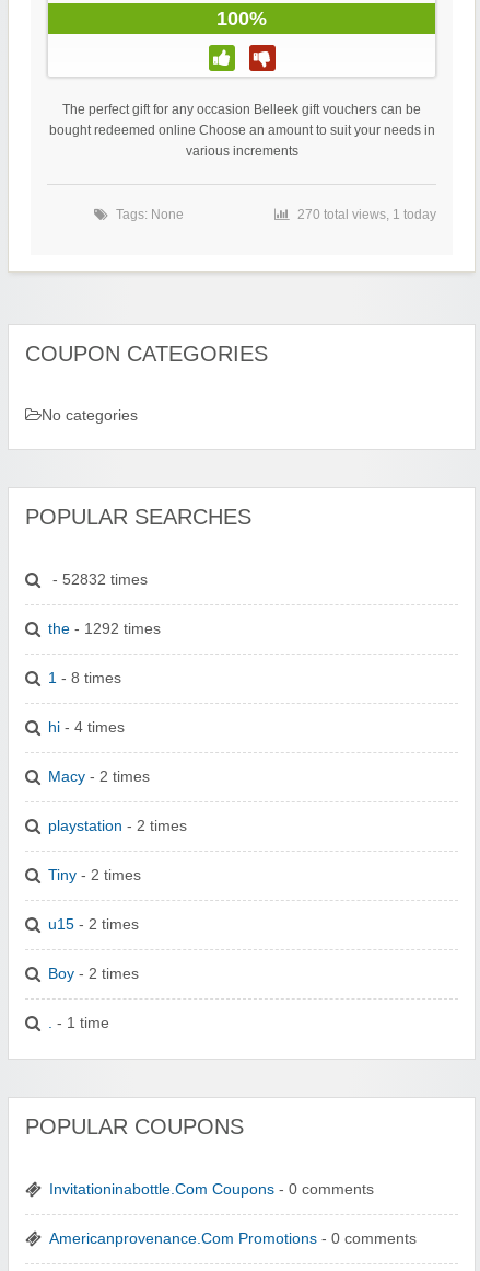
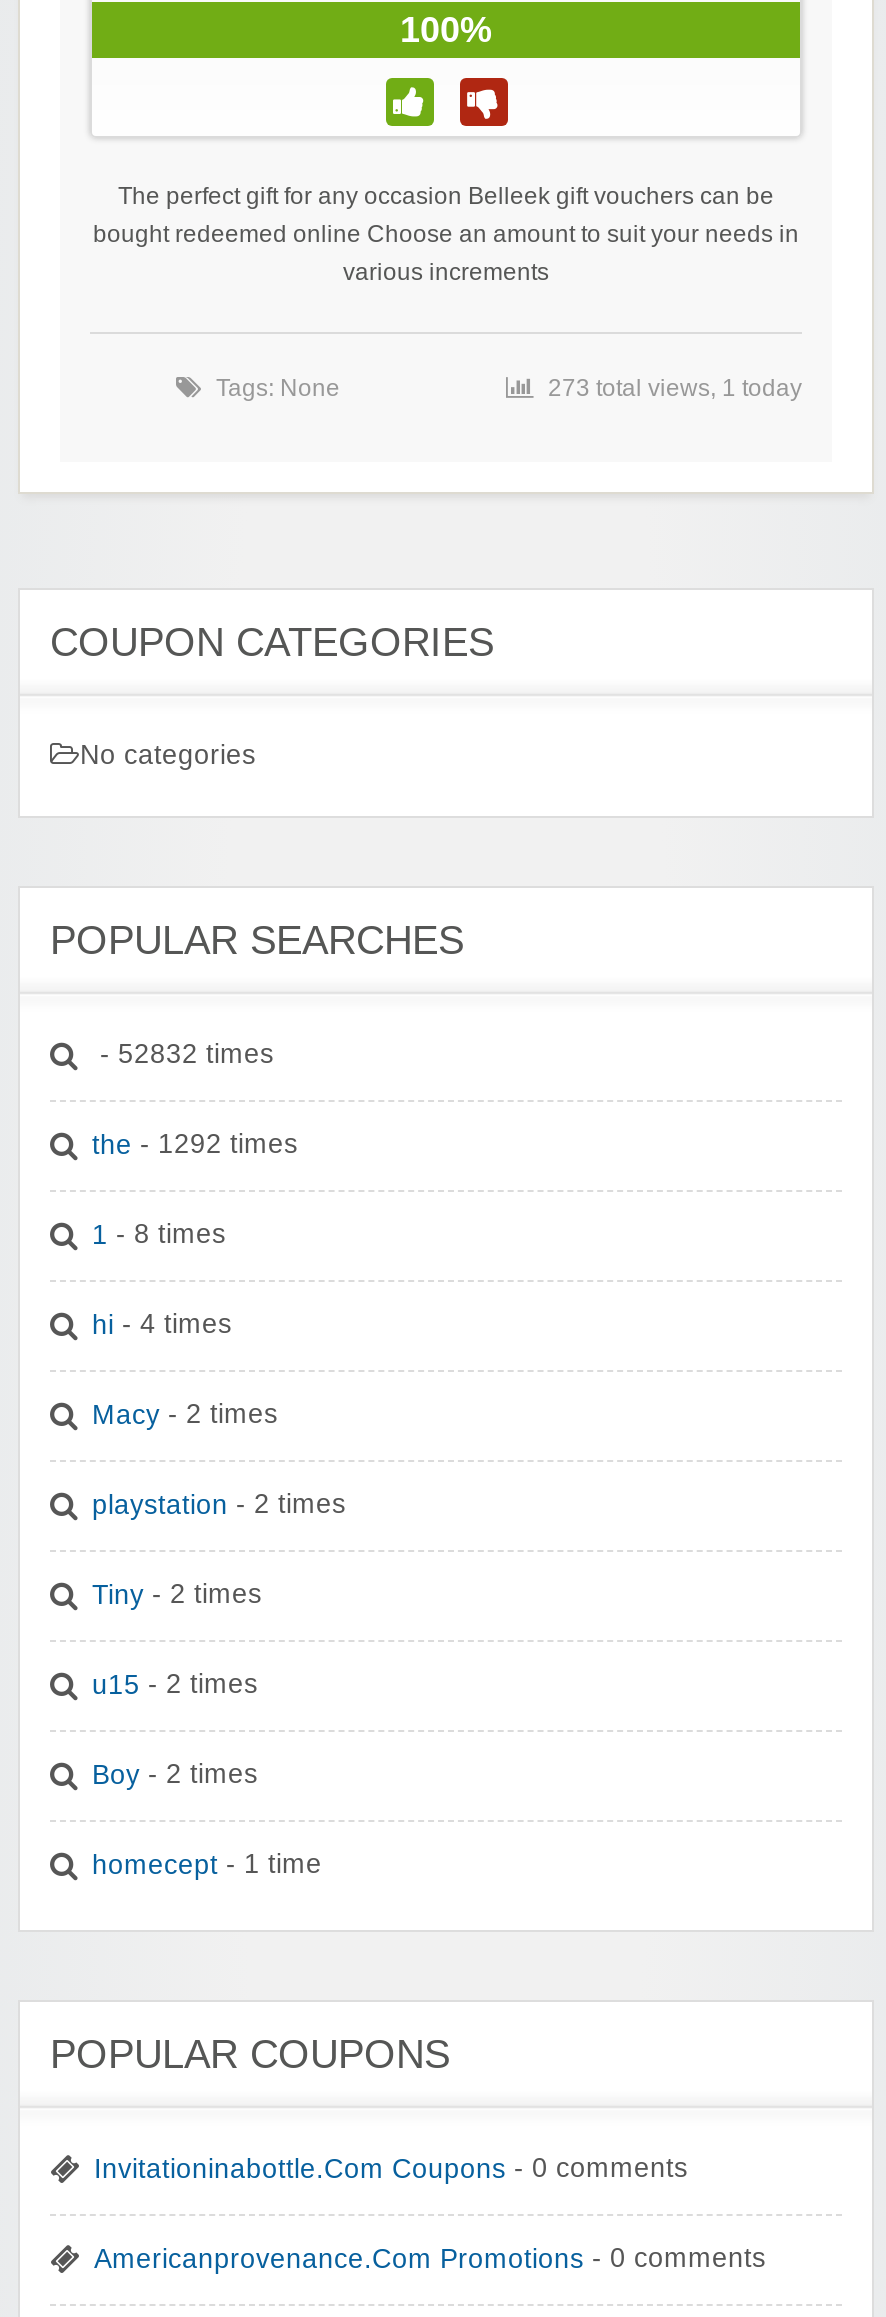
- 270 total views, 1 today
+ 273 total views, 1 today

- . - 1 time
+ homecept - 1 time
